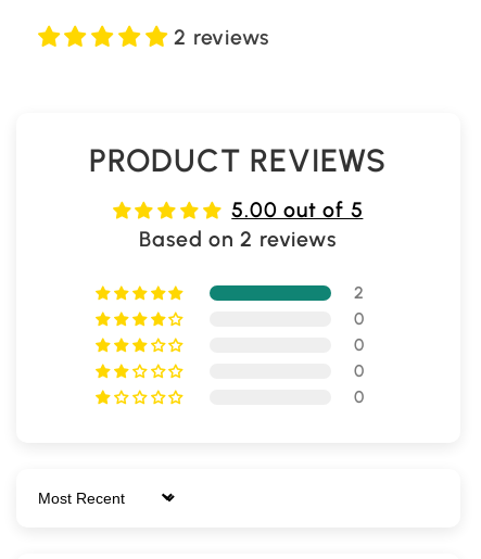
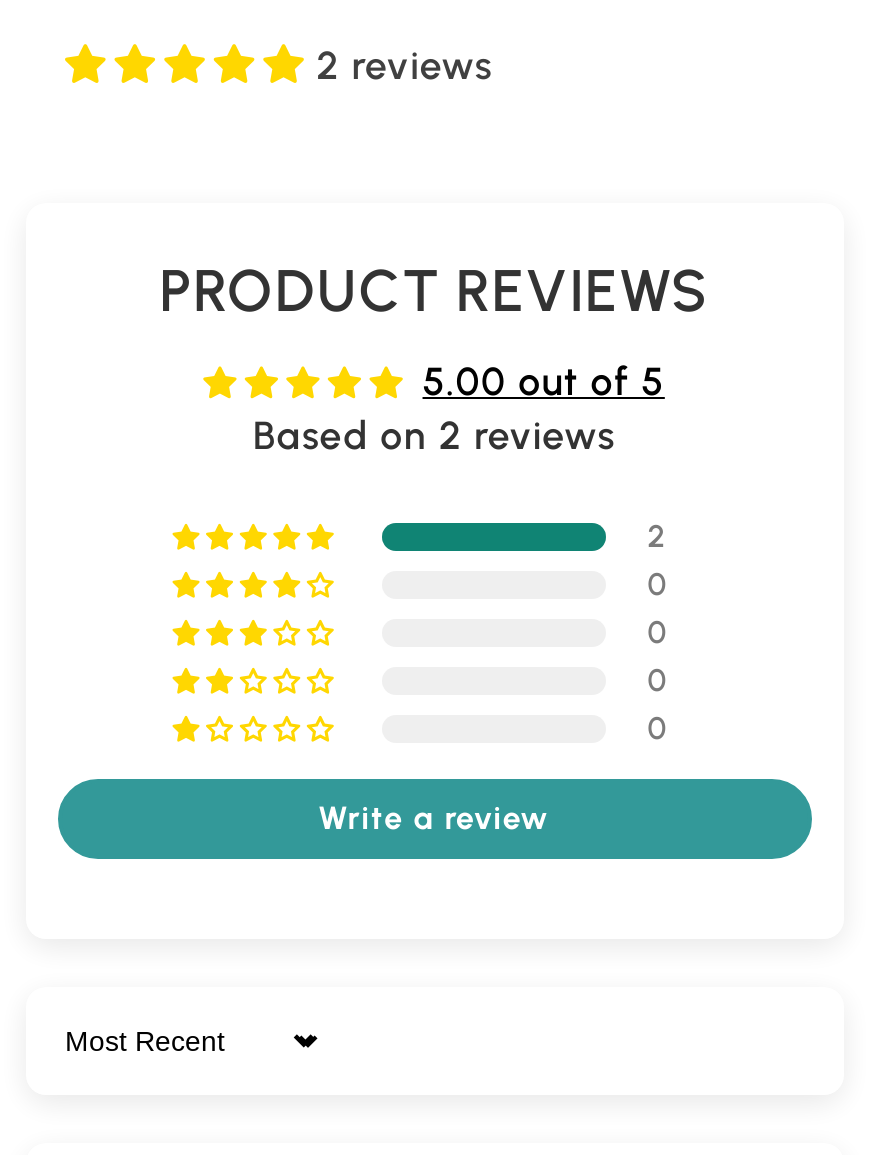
+ Write a review
